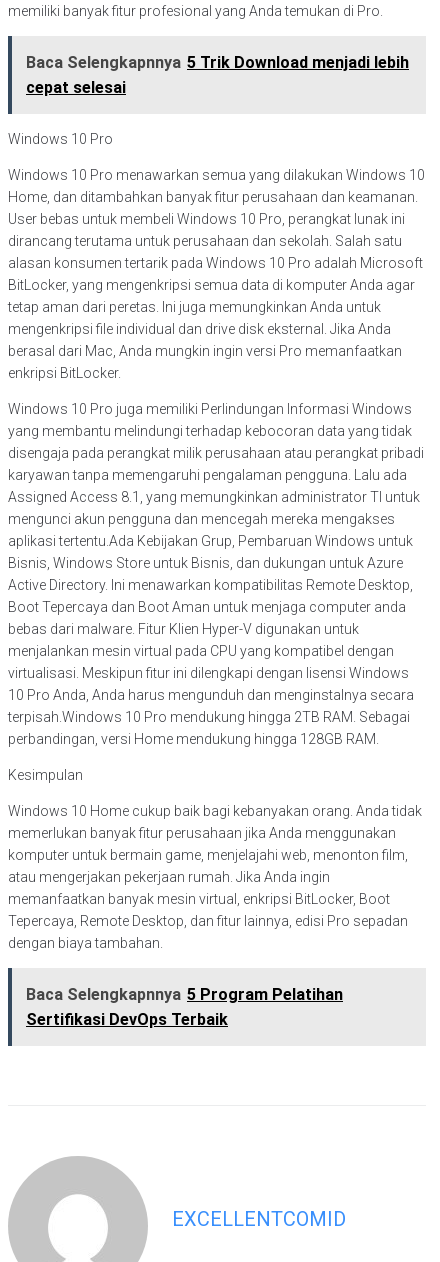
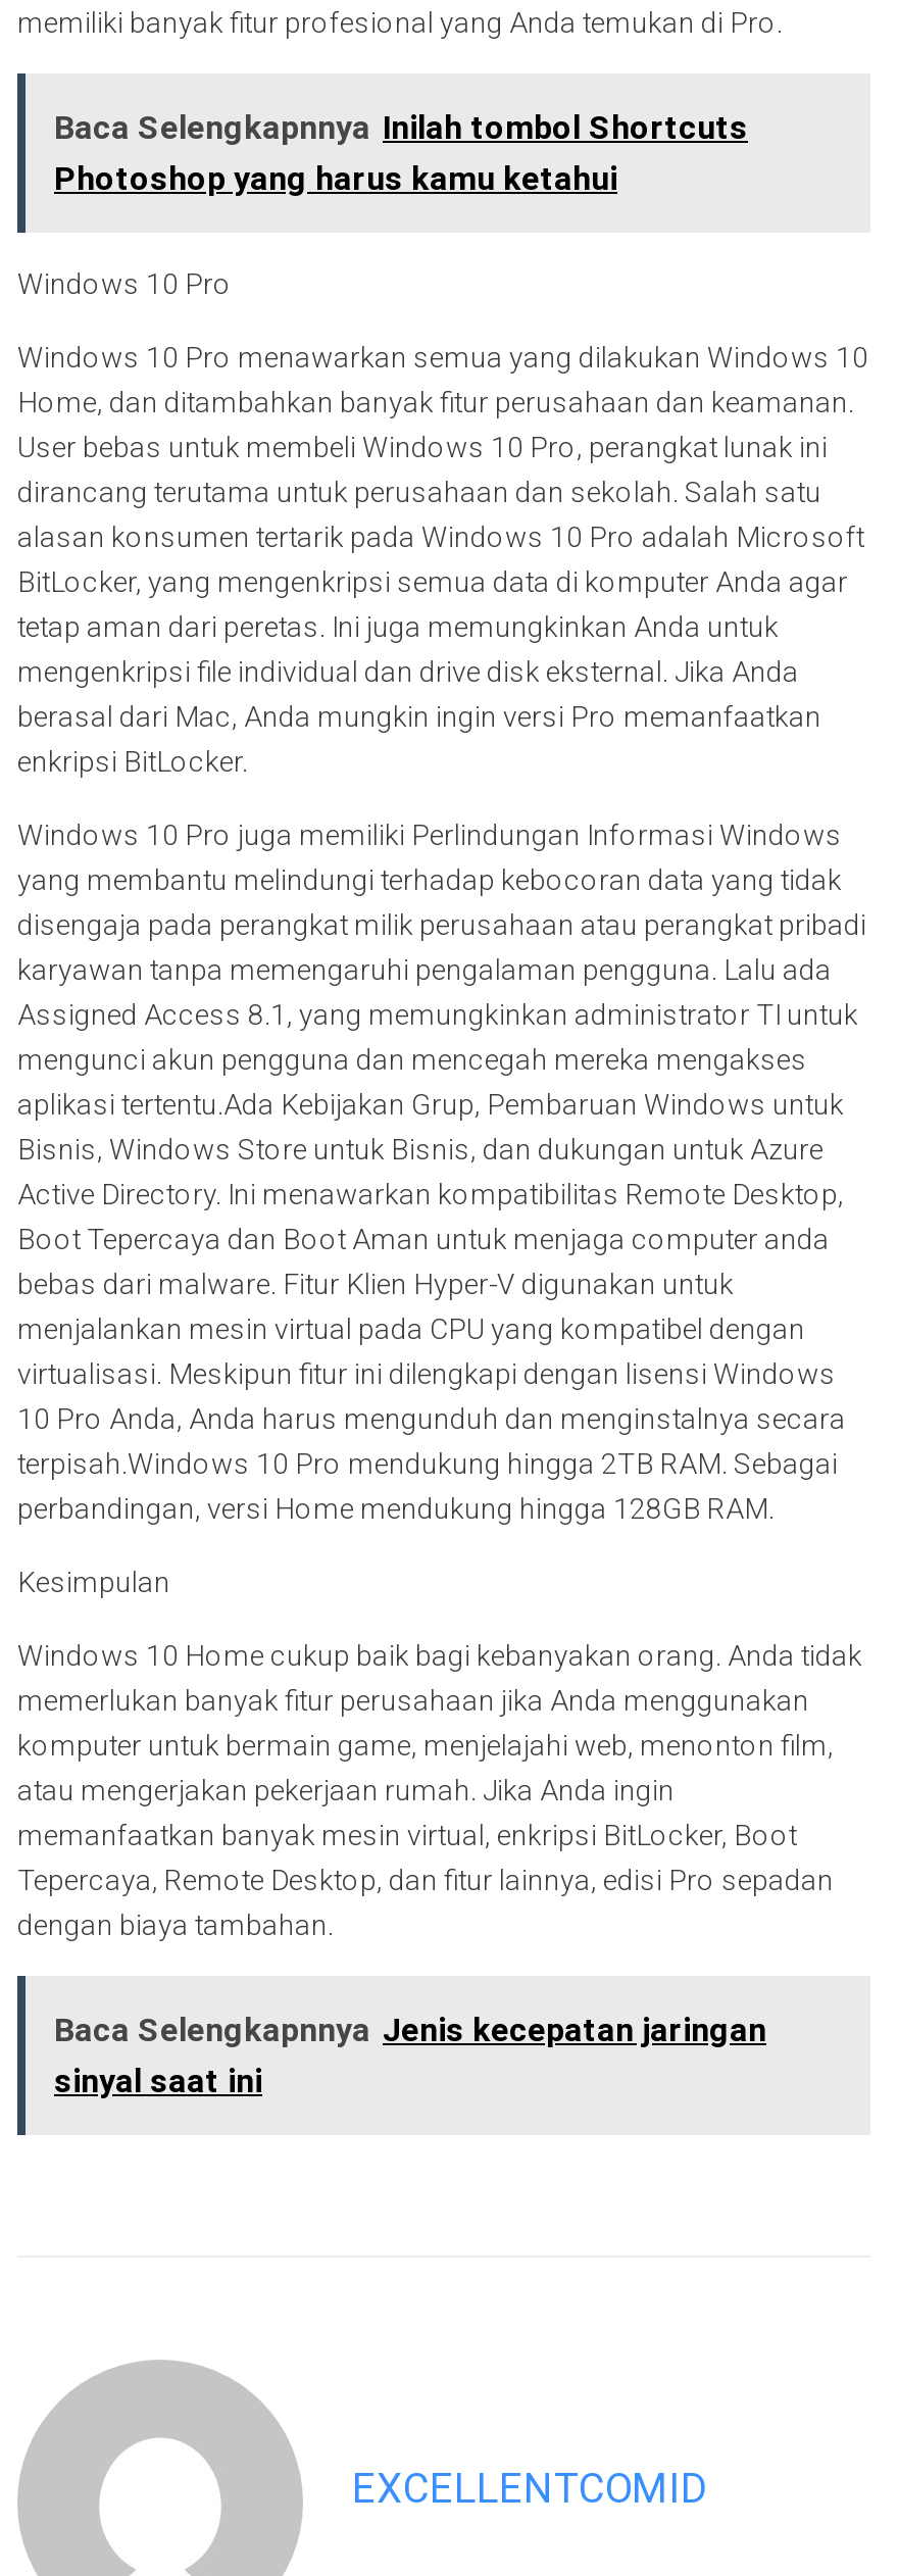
- Baca Selengkapnnya 5 Trik Download menjadi lebih
- cepat selesai
+ Baca Selengkapnnya Inilah tombol Shortcuts
+ Photoshop yang harus kamu ketahui

- Baca Selengkapnnya 5 Program Pelatihan
- Sertifikasi DevOps Terbaik
+ Baca Selengkapnnya Jenis kecepatan jaringan
+ sinyal saat ini
